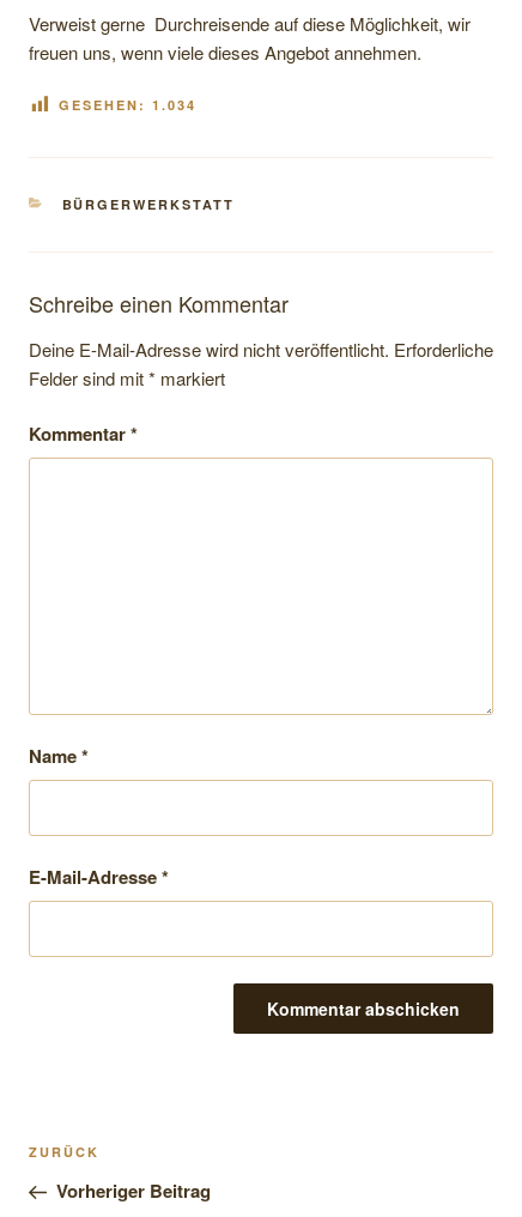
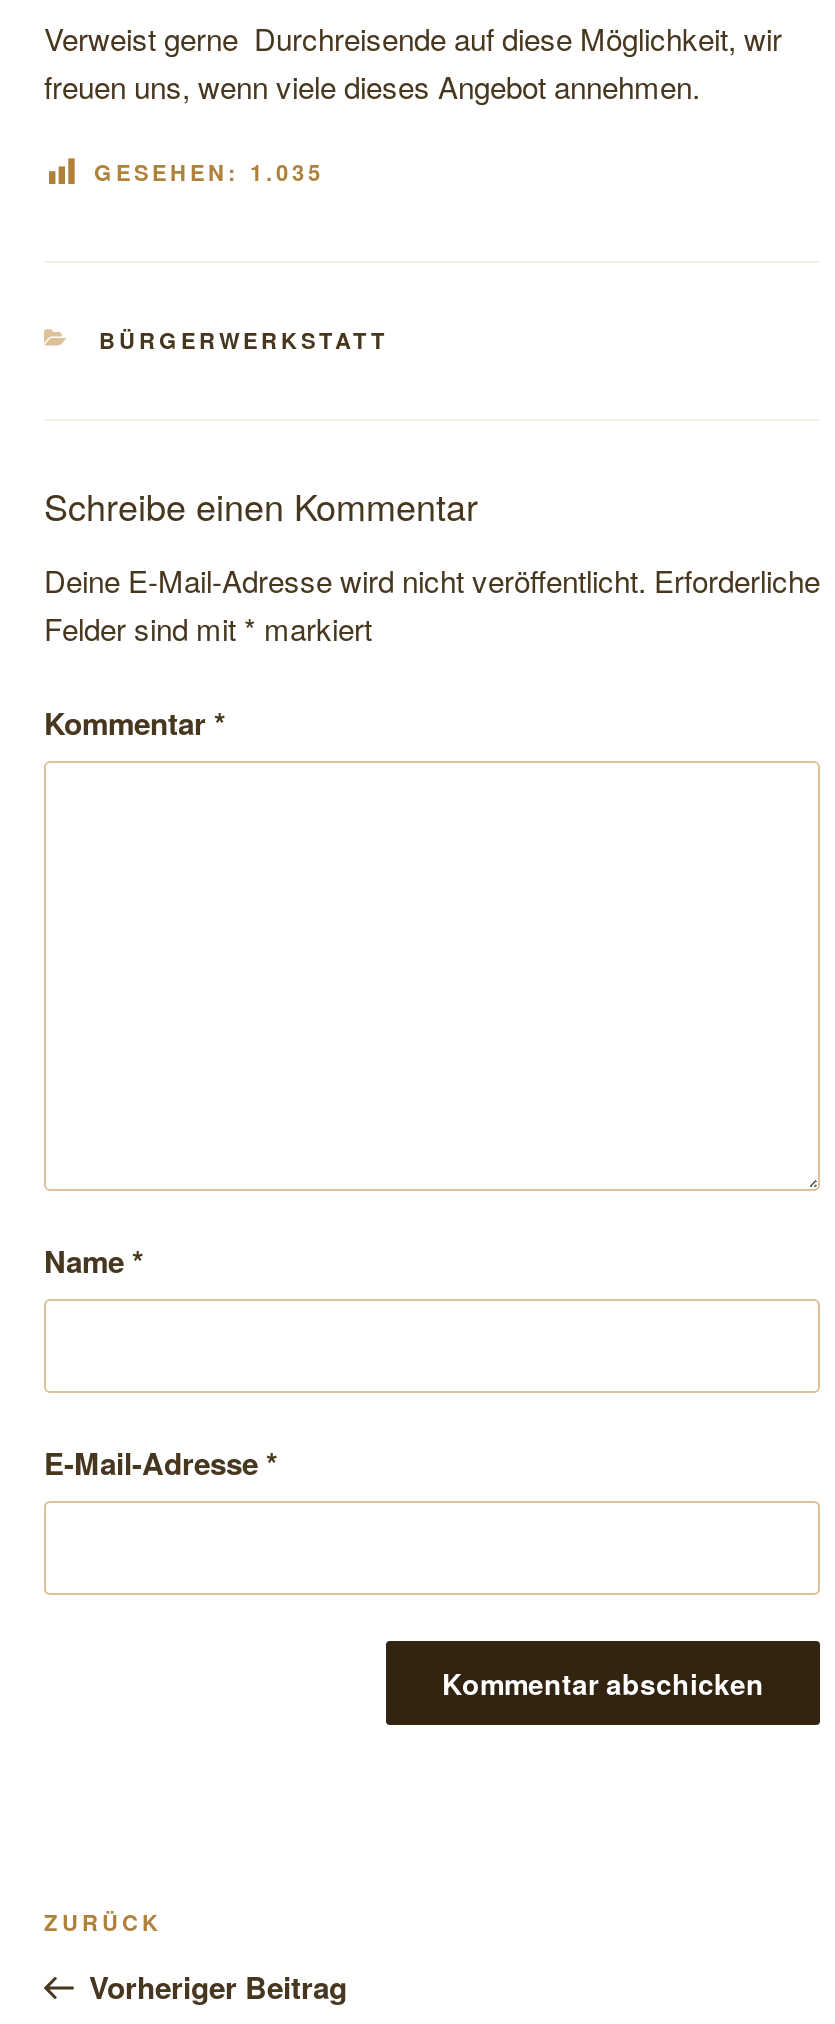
- GESEHEN: 1.034
+ GESEHEN: 1.035
